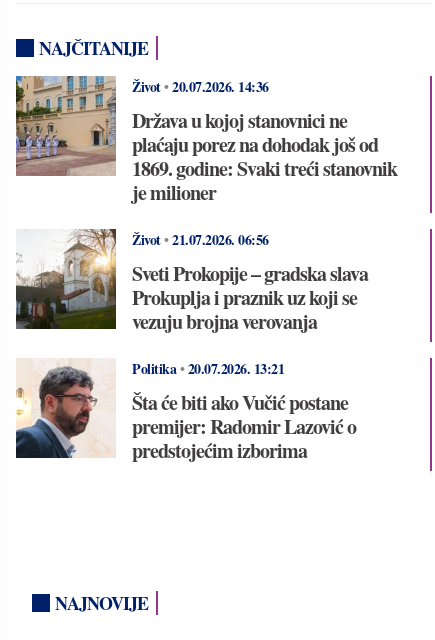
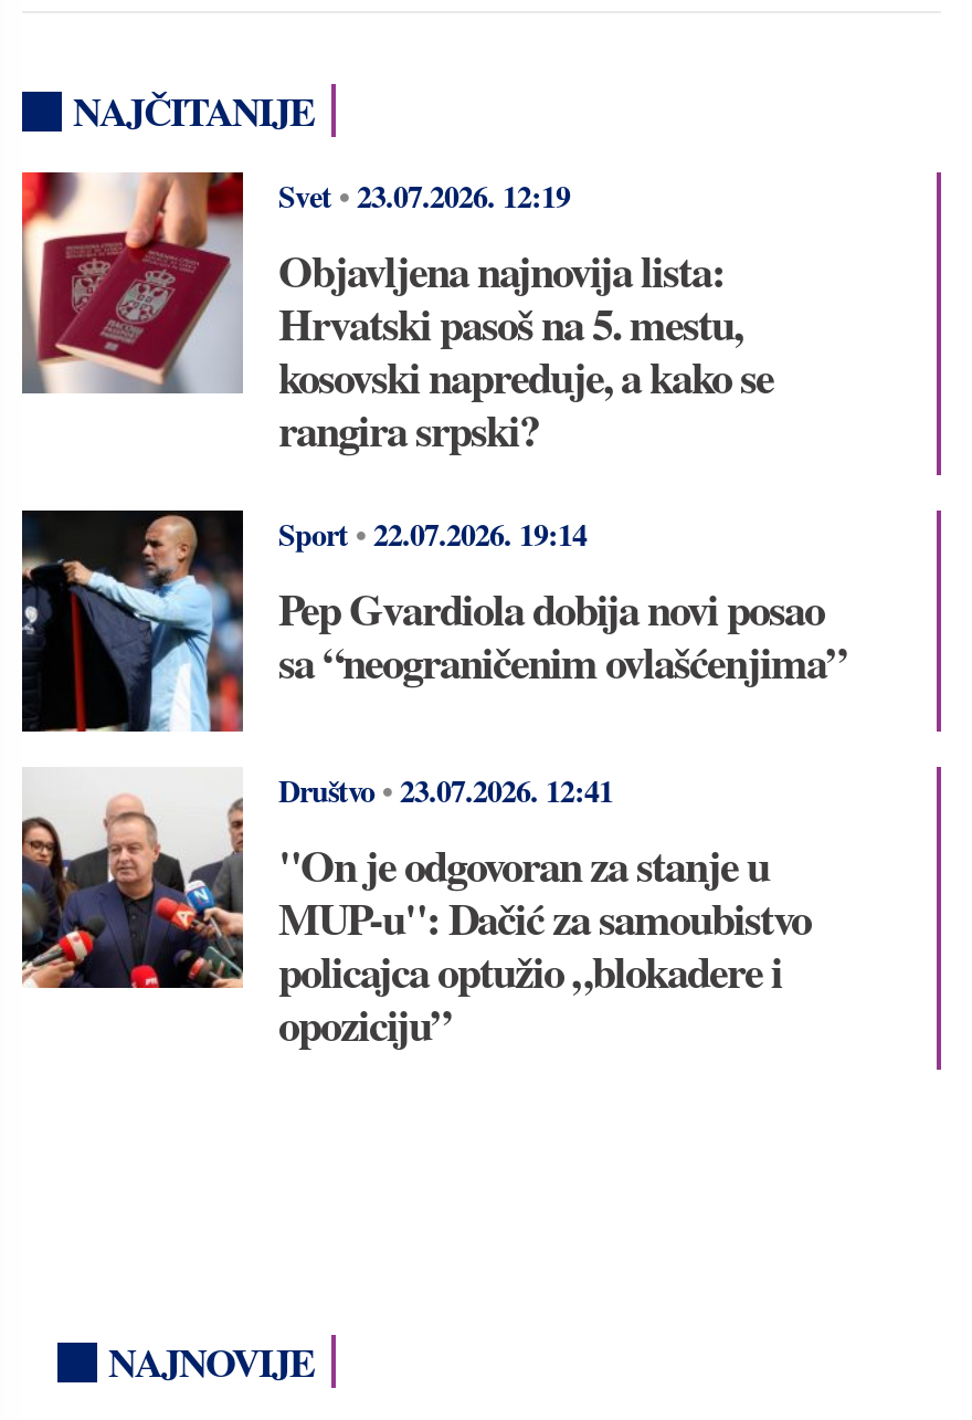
- [image]
- Život •20.07.2026. 14:36
- Država u kojoj stanovnici ne
- plaćaju porez na dohodak još od
- 1869. godine: Svaki treći stanovnik
- je milioner
+ [image]
+ Svet •23.07.2026. 12:19
+ Objavljena najnovija lista:
+ Hrvatski pasoš na 5. mestu,
+ kosovski napreduje, a kako se
+ rangira srpski?

- [image]
- Život • 21.07.2026. 06:56
- Sveti Prokopije – gradska slava
- Prokuplja i praznik uz koji se
- vezuju brojna verovanja
+ [image]
+ Sport •22.07.2026. 19:14
+ Pep Gvardiola dobija novi posao
+ sa “neograničenim ovlašćenjima”

- [image]
- Politika • 20.07.2026. 13:21
- Šta će biti ako Vučić postane
- premijer: Radomir Lazović o
- predstojećim izborima
+ [image]
+ Društvo •23.07.2026. 12:41
+ "On je odgovoran za stanje u
+ MUP-u": Dačić za samoubistvo
+ policajca optužio „blokadere i
+ opoziciju”
